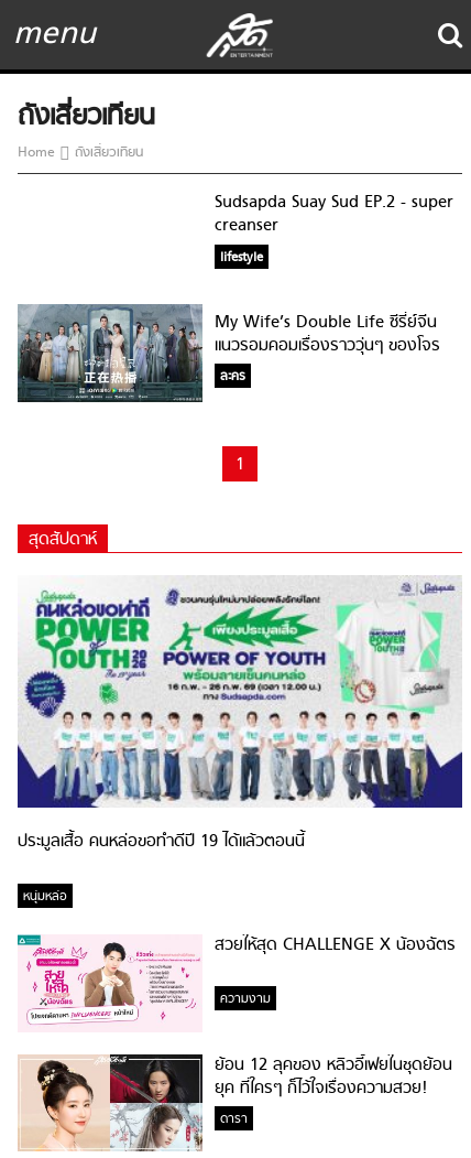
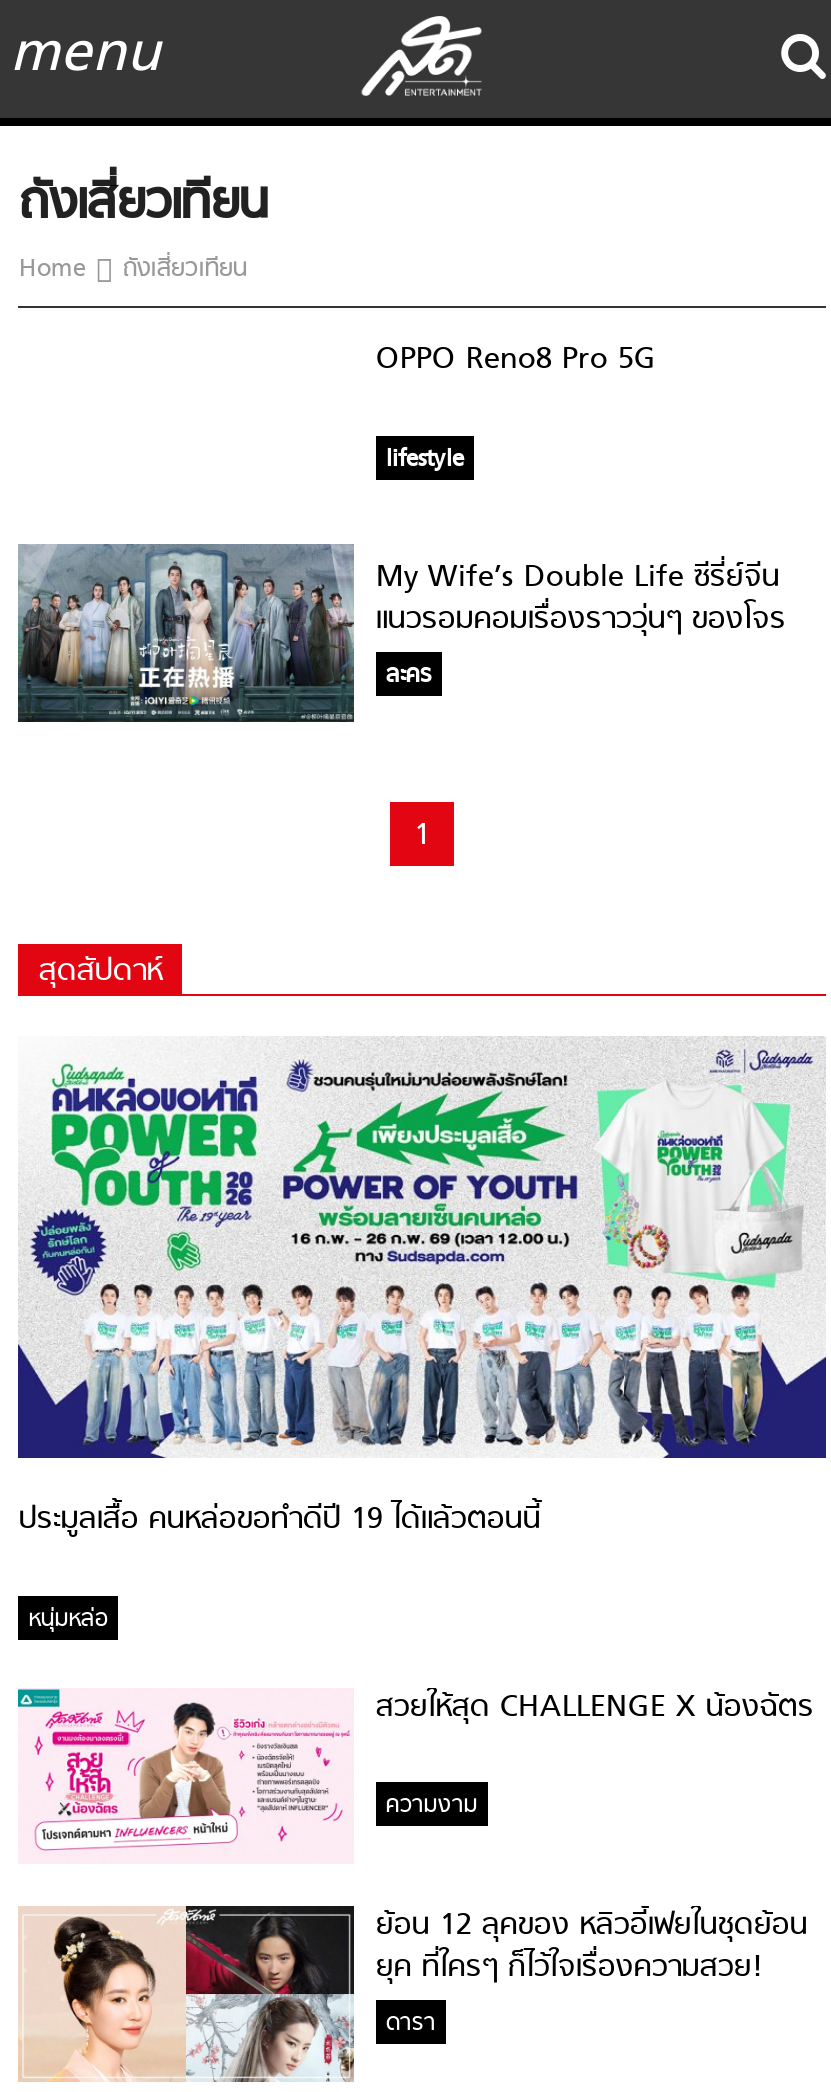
- Sudsapda Suay Sud EP.2 - super
- creanser
+ OPPO Reno8 Pro 5G
